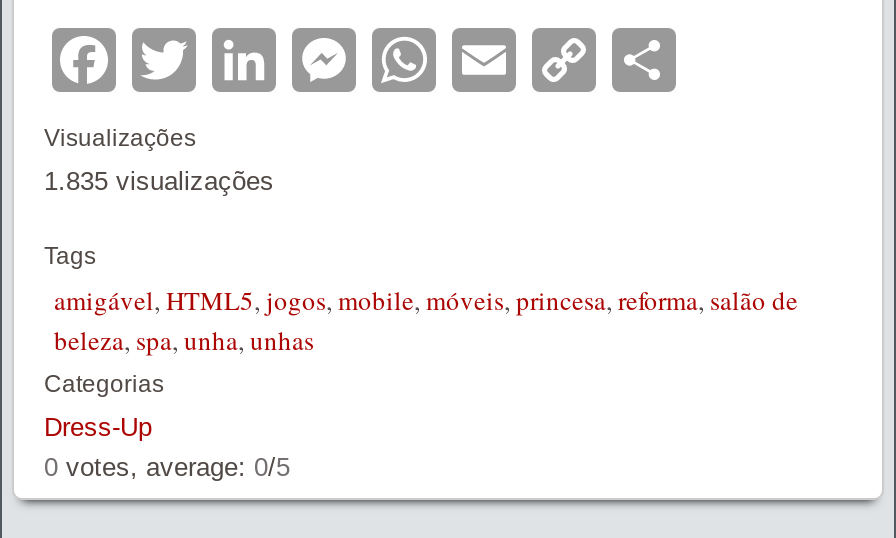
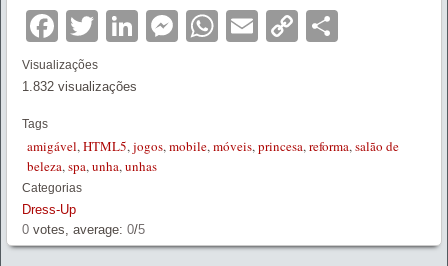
- 1.835 visualizações
+ 1.832 visualizações
